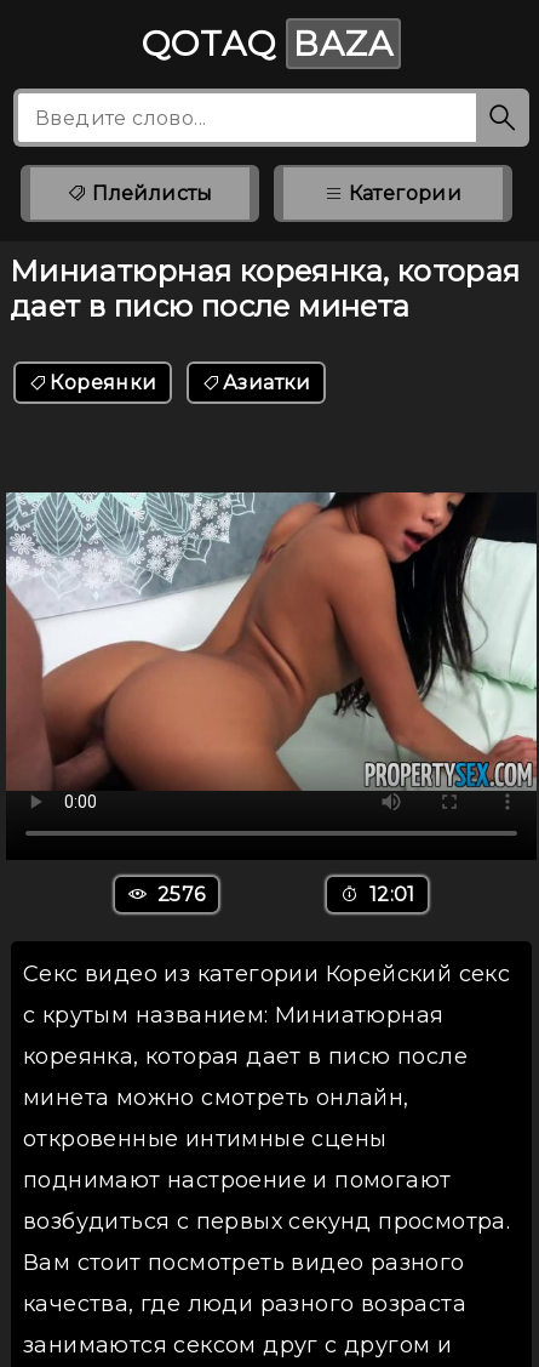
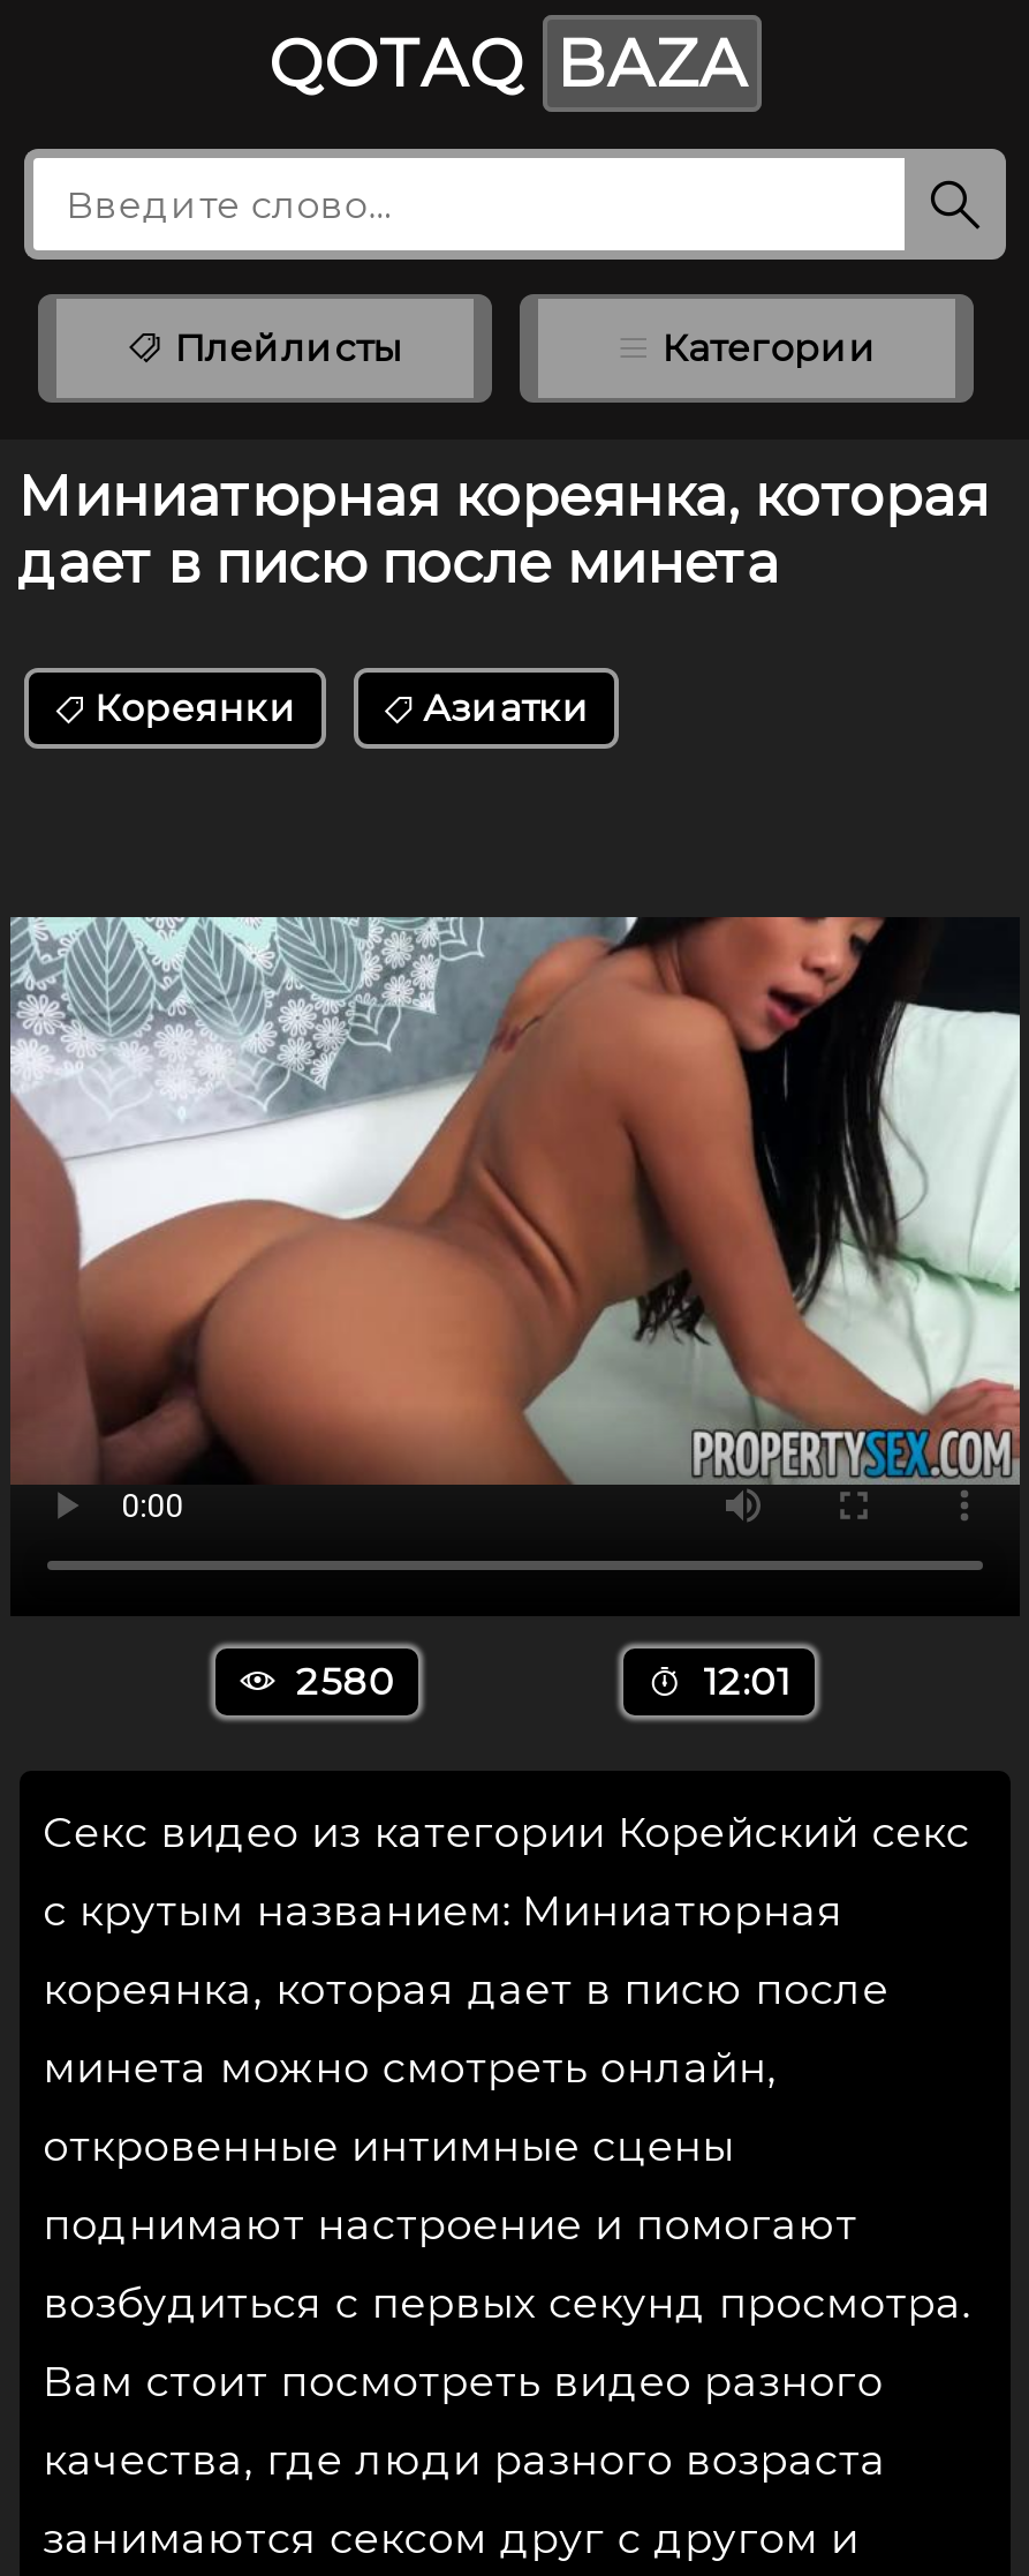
- 2576
+ 2580
